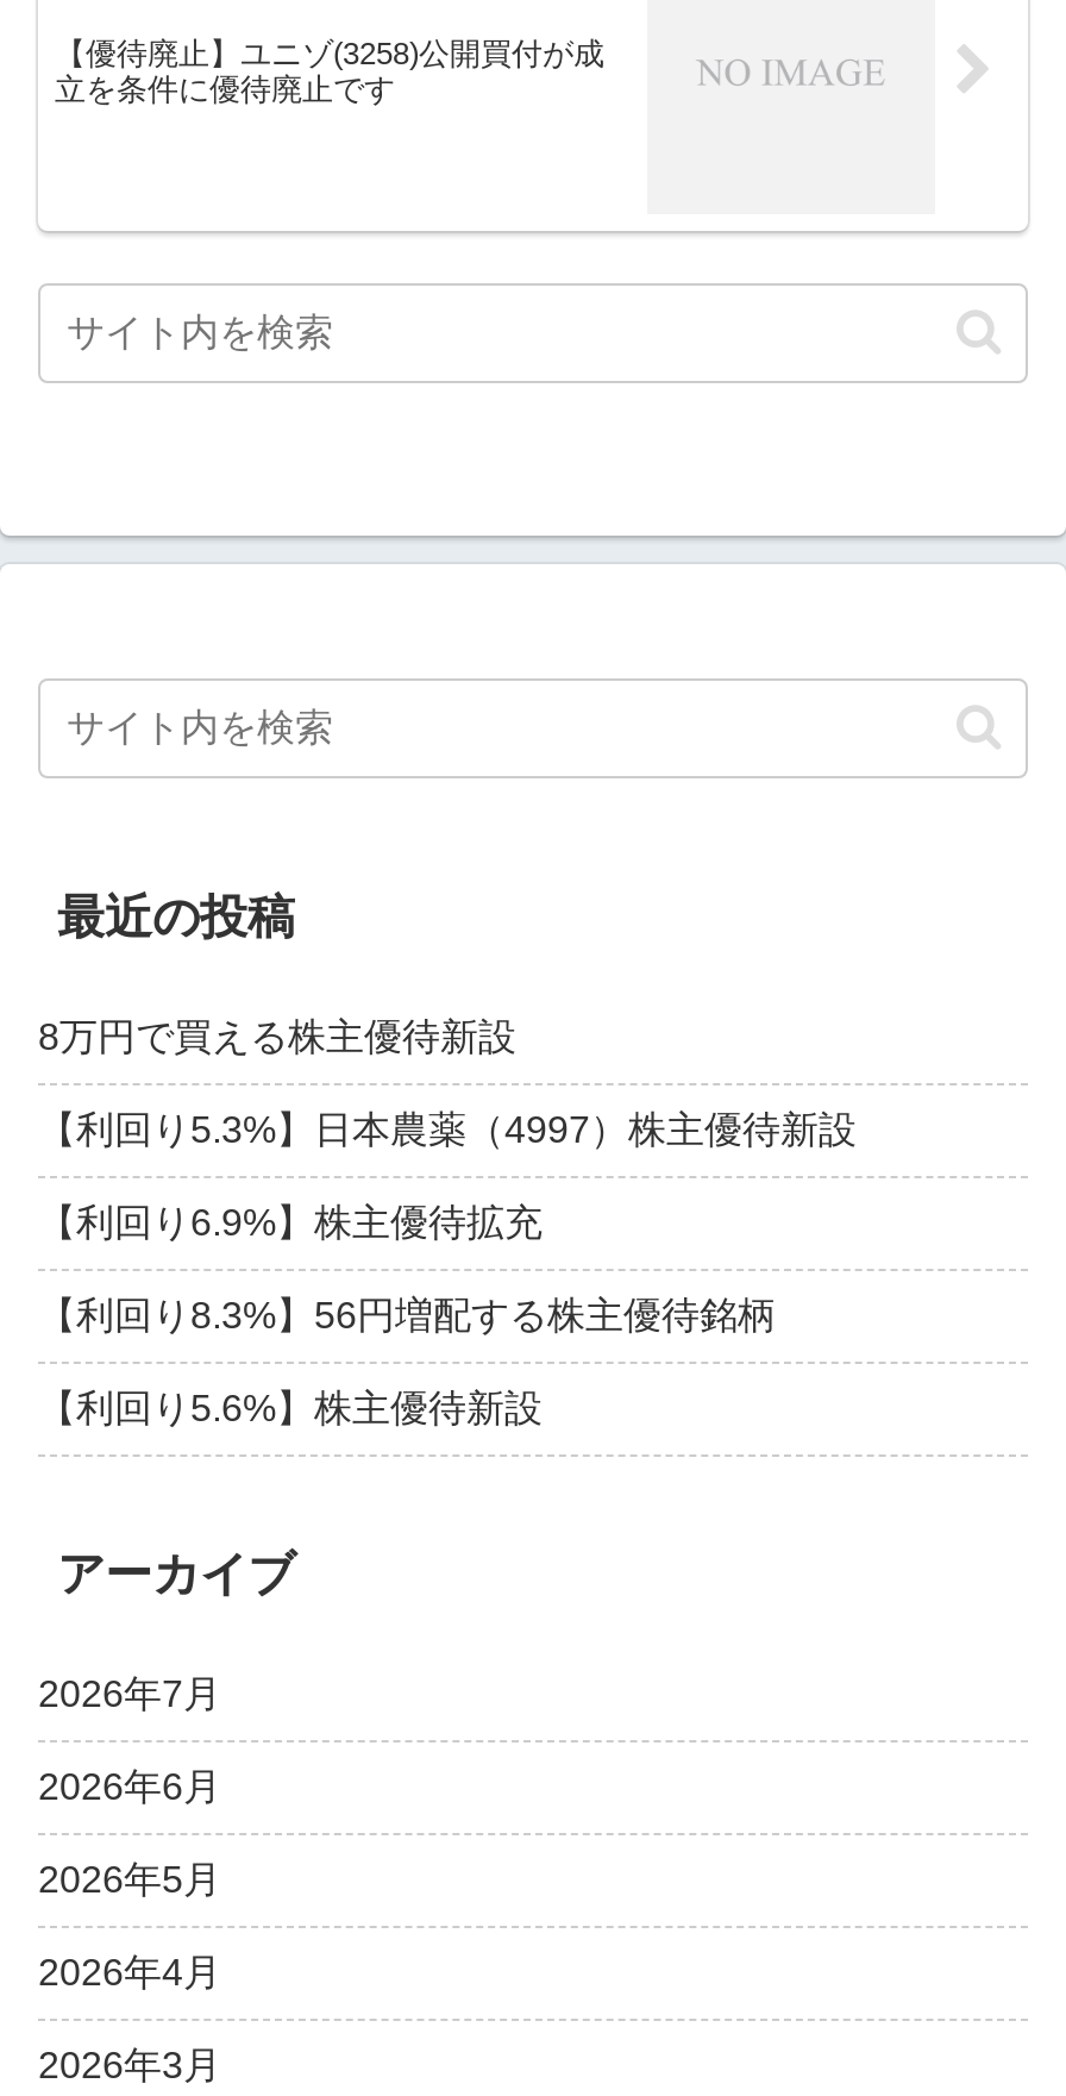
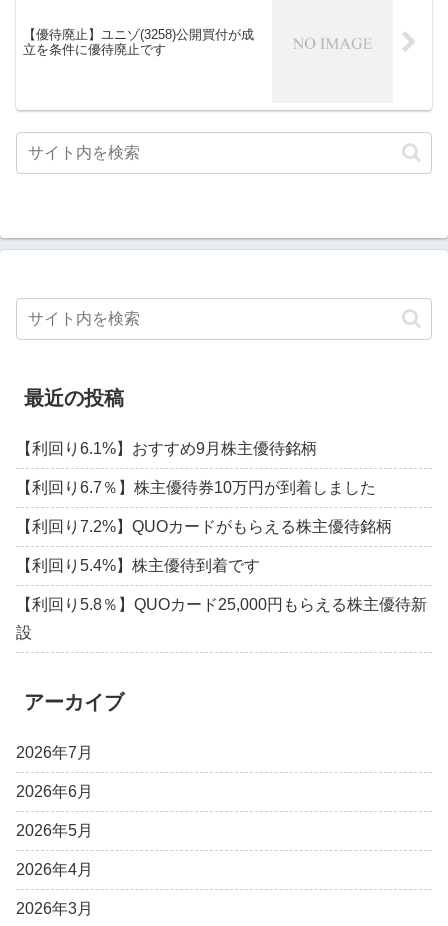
- 8万円で買える株主優待新設
- 【利回り5.3%】日本農薬（4997）株主優待新設
- 【利回り6.9%】株主優待拡充
- 【利回り8.3%】56円増配する株主優待銘柄
- 【利回り5.6%】株主優待新設
+ 【利回り6.1%】おすすめ9月株主優待銘柄
+ 【利回り6.7％】株主優待券10万円が到着しました
+ 【利回り7.2%】QUOカードがもらえる株主優待銘柄
+ 【利回り5.4%】株主優待到着です
+ 【利回り5.8％】QUOカード25,000円もらえる株主優待新
+ 設
